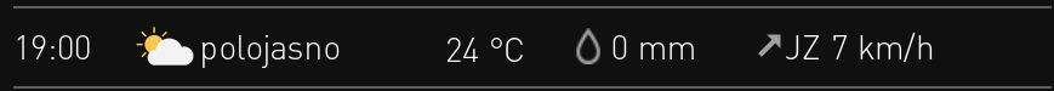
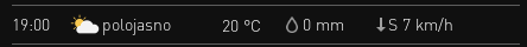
- 24 °C 0 mm
+ 20 °C 0 mm

- JZ 7 km/h
+ S 7 km/h
